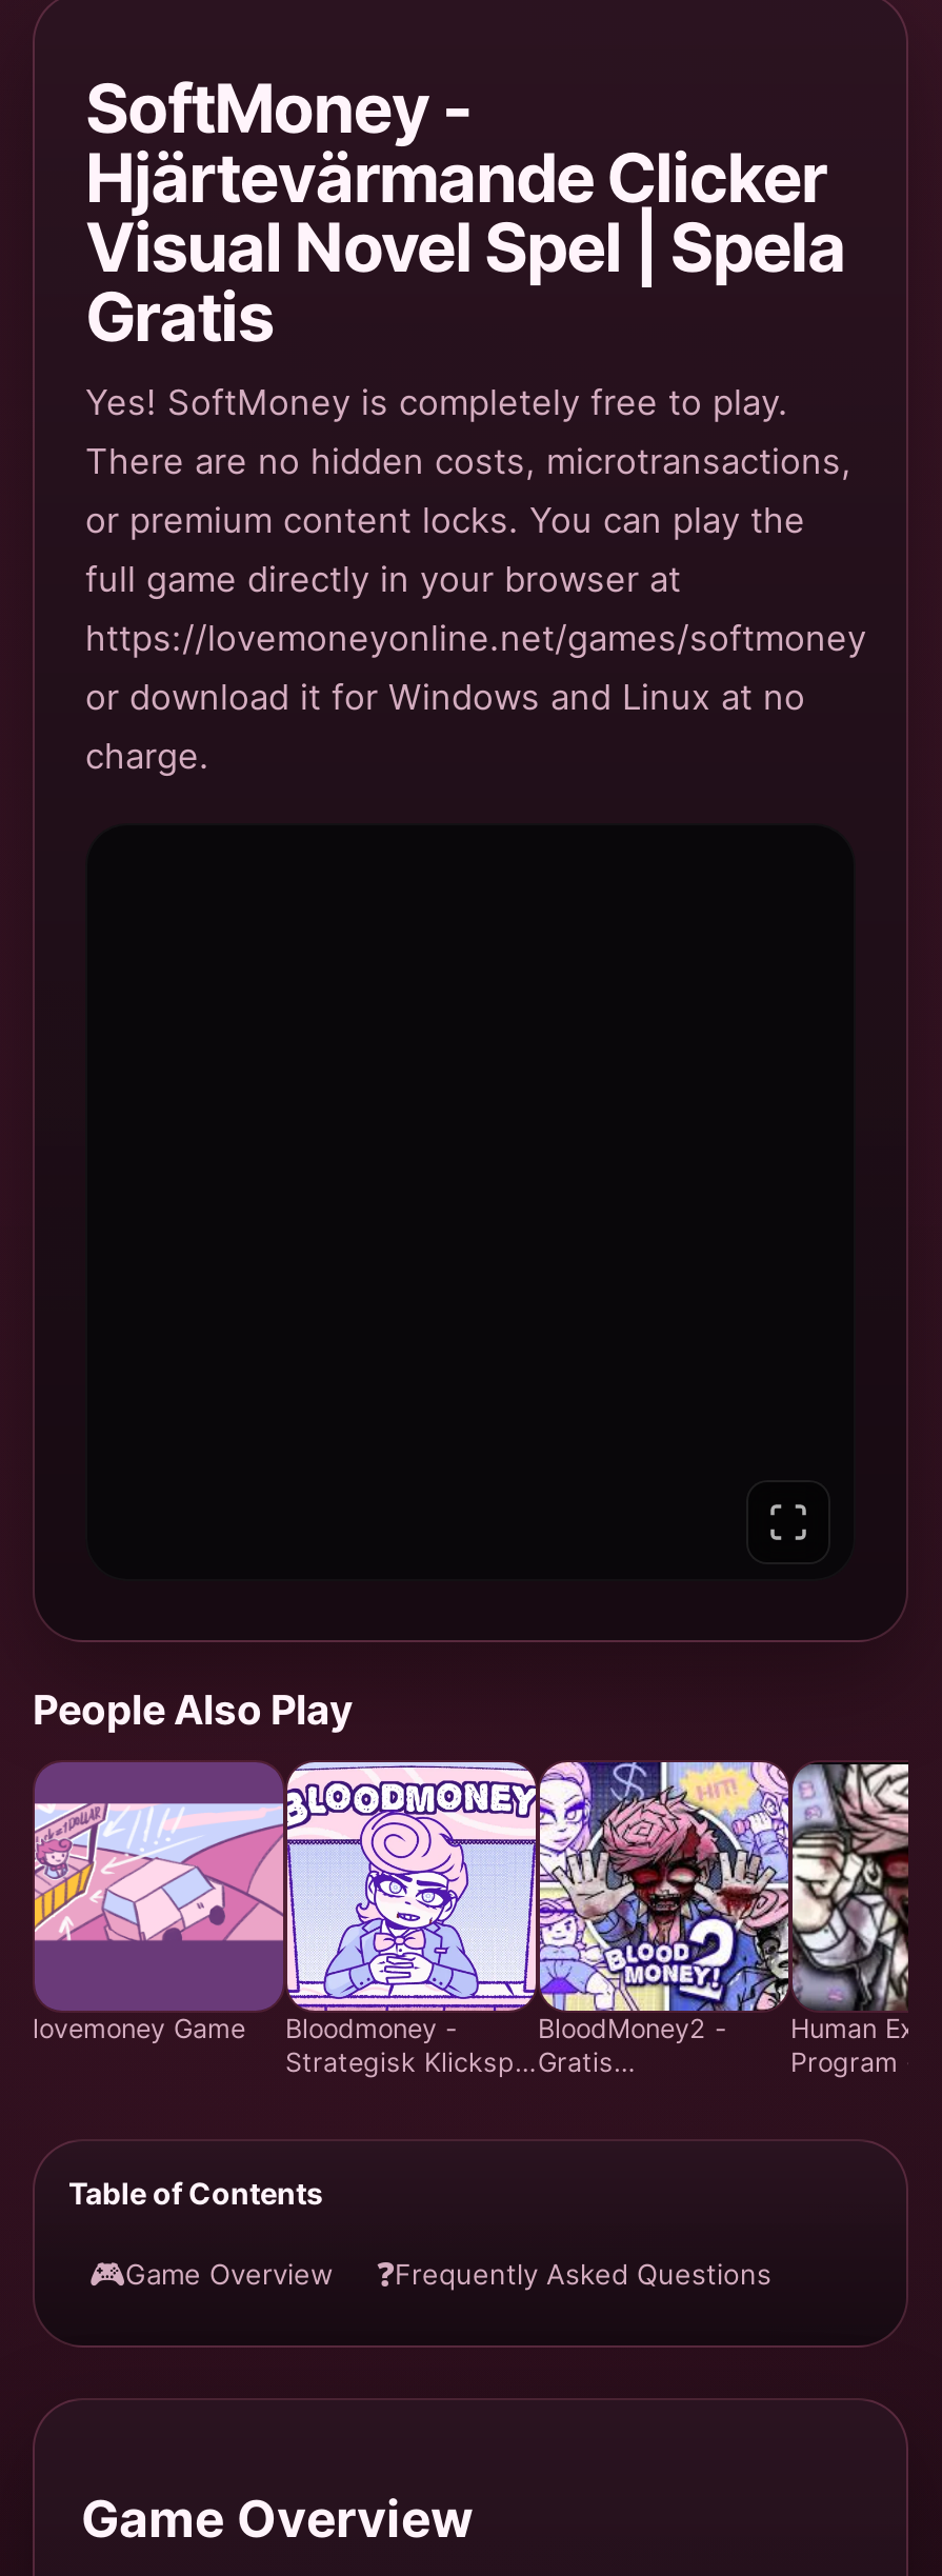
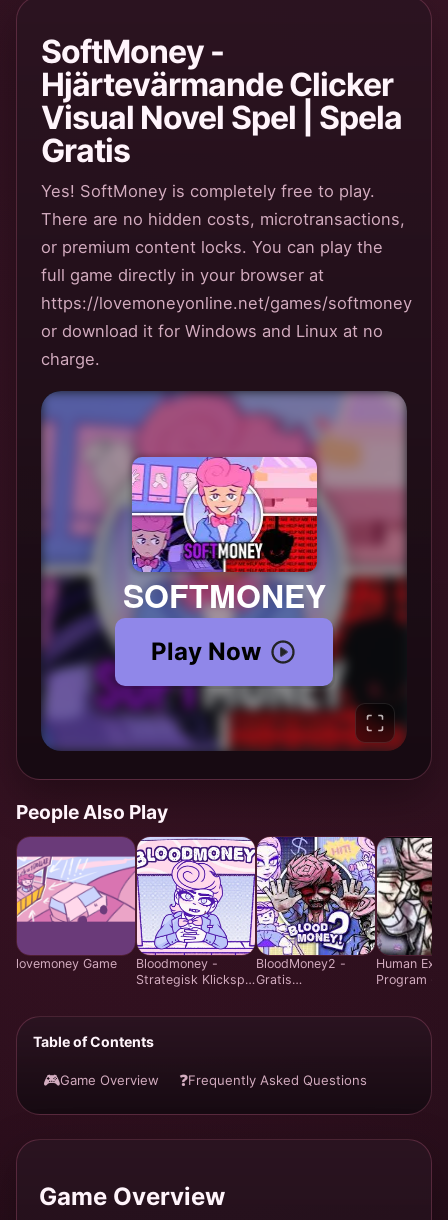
+ [image]
